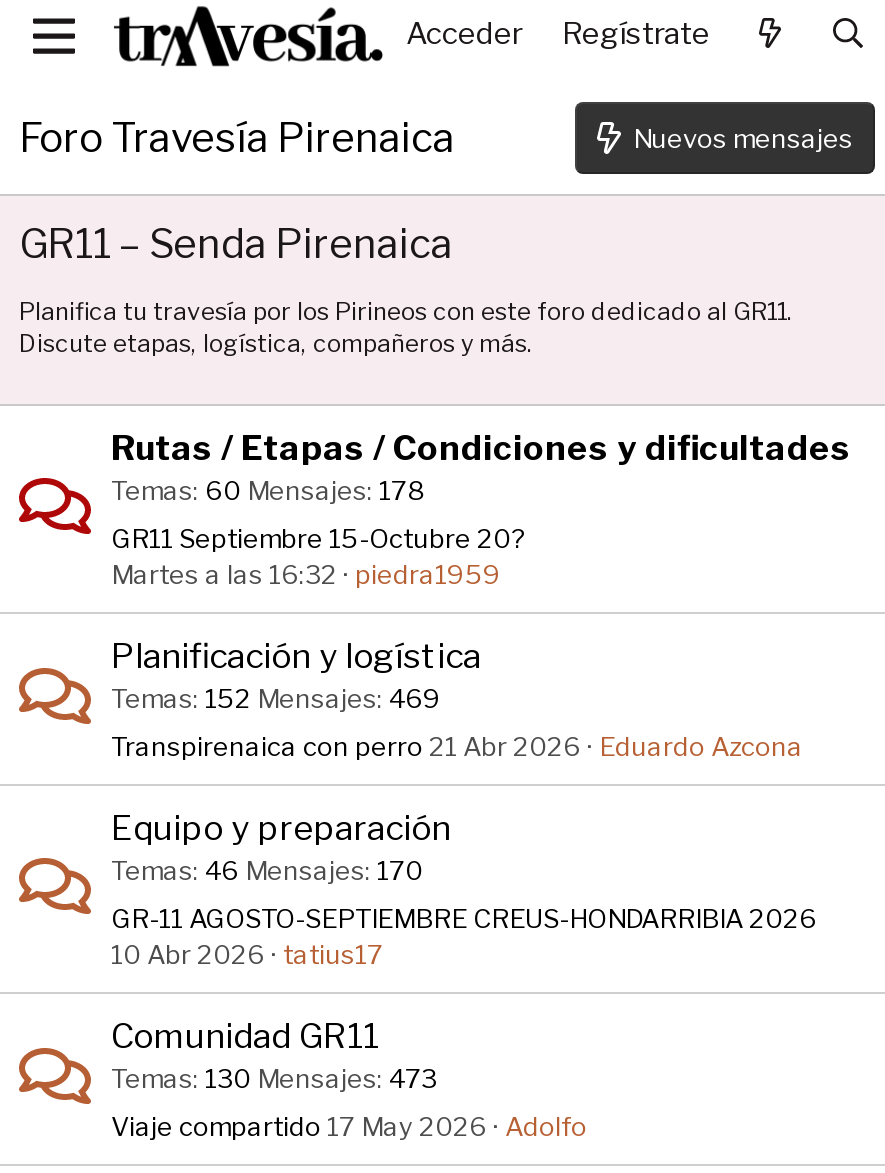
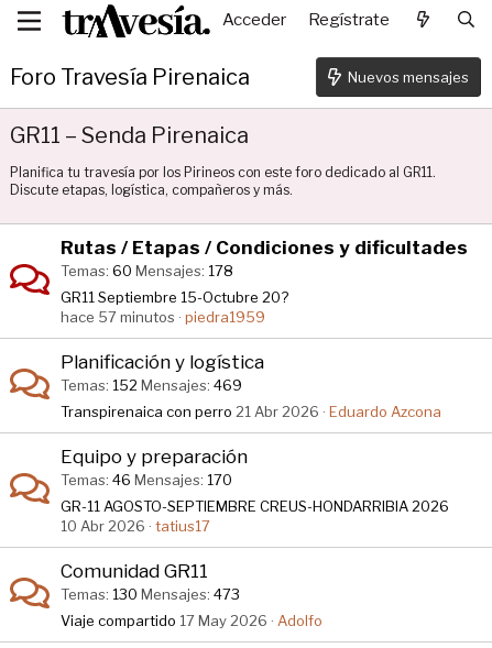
- Martes a las 16:32 piedra1959
+ hace 57 minutos piedra1959
